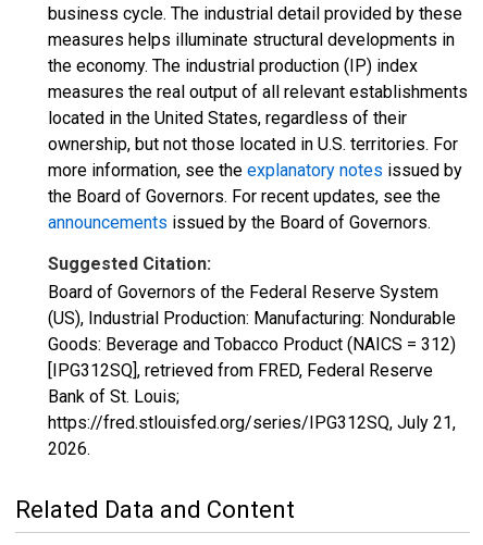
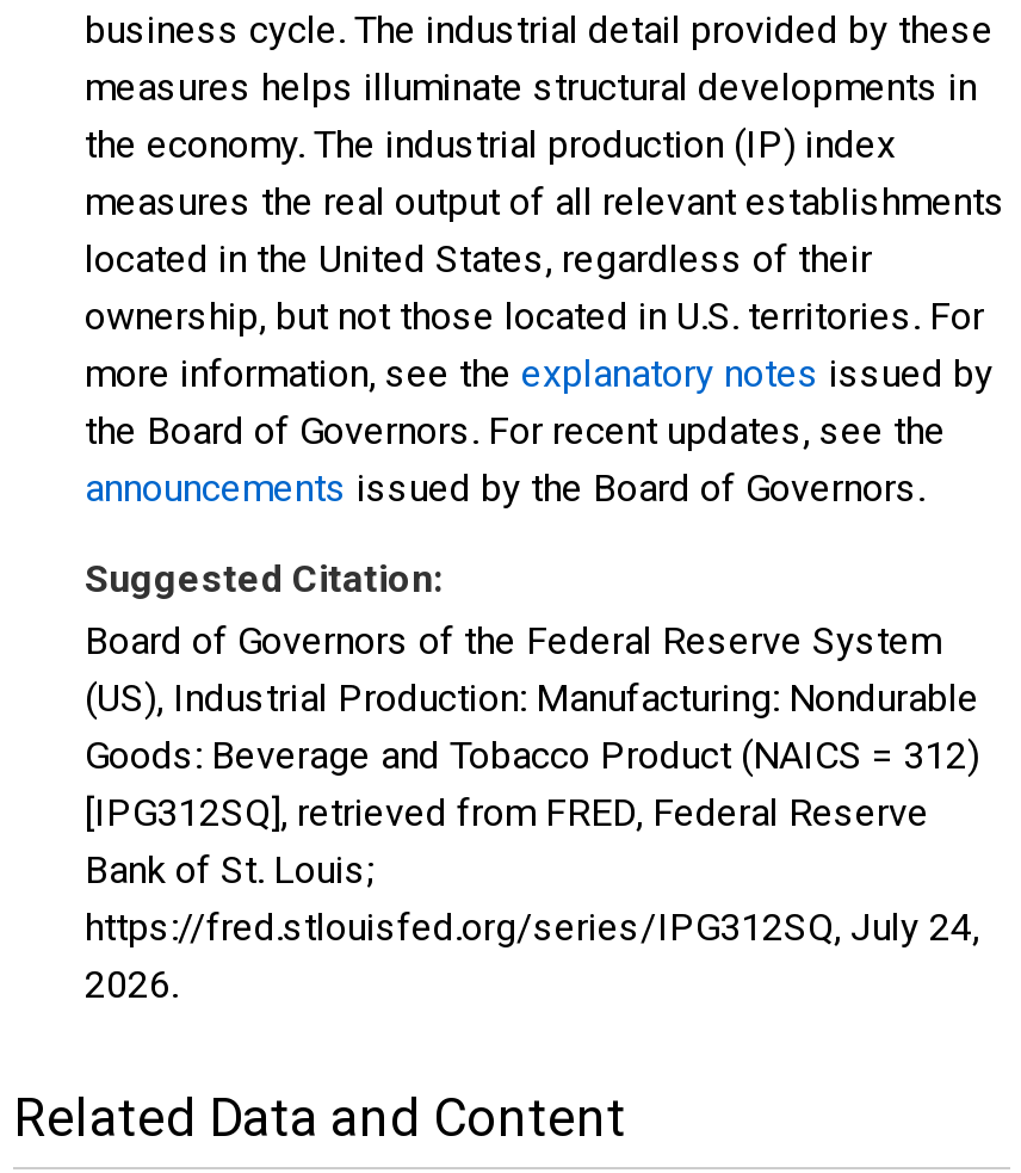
- https://fred.stlouisfed.org/series/IPG312SQ, July 21,
+ https://fred.stlouisfed.org/series/IPG312SQ, July 24,
